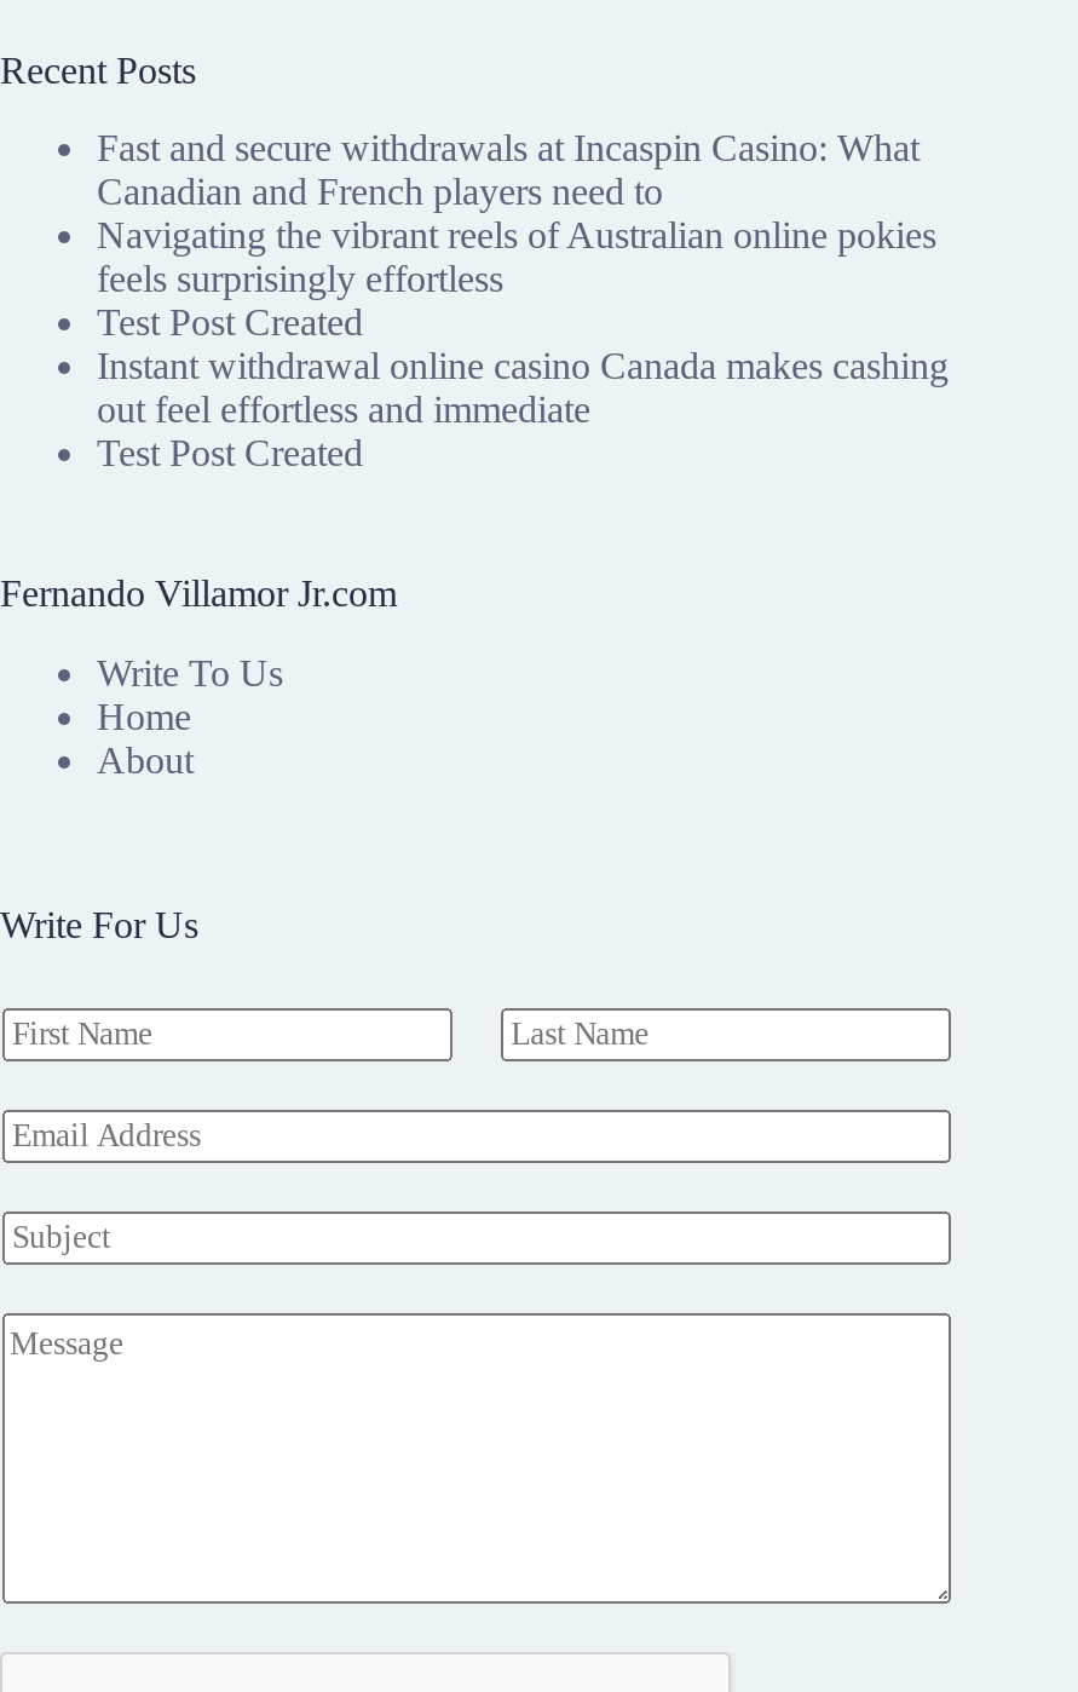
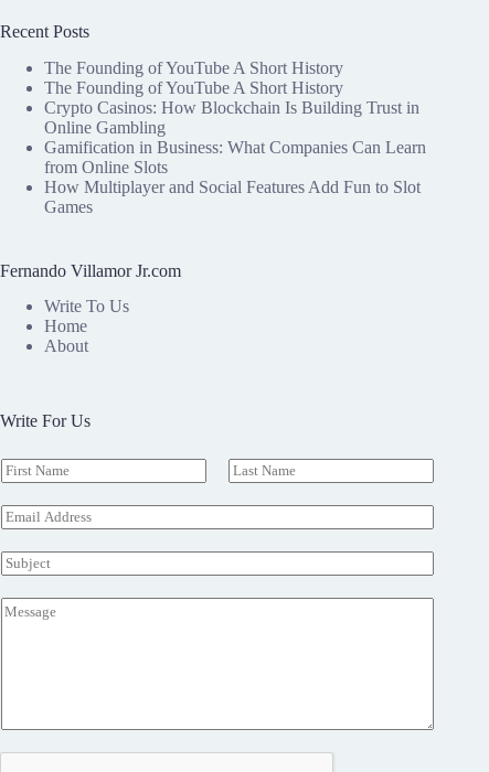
- Fast and secure withdrawals at Incaspin Casino: What
- Canadian and French players need to
- Navigating the vibrant reels of Australian online pokies
- feels surprisingly effortless
- Test Post Created
- Instant withdrawal online casino Canada makes cashing
- out feel effortless and immediate
- Test Post Created
+ The Founding of YouTube A Short History
+ The Founding of YouTube A Short History
+ Crypto Casinos: How Blockchain Is Building Trust in
+ Online Gambling
+ Gamification in Business: What Companies Can Learn
+ from Online Slots
+ How Multiplayer and Social Features Add Fun to Slot
+ Games
